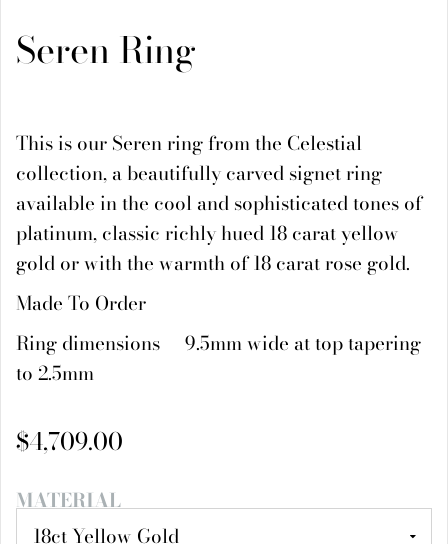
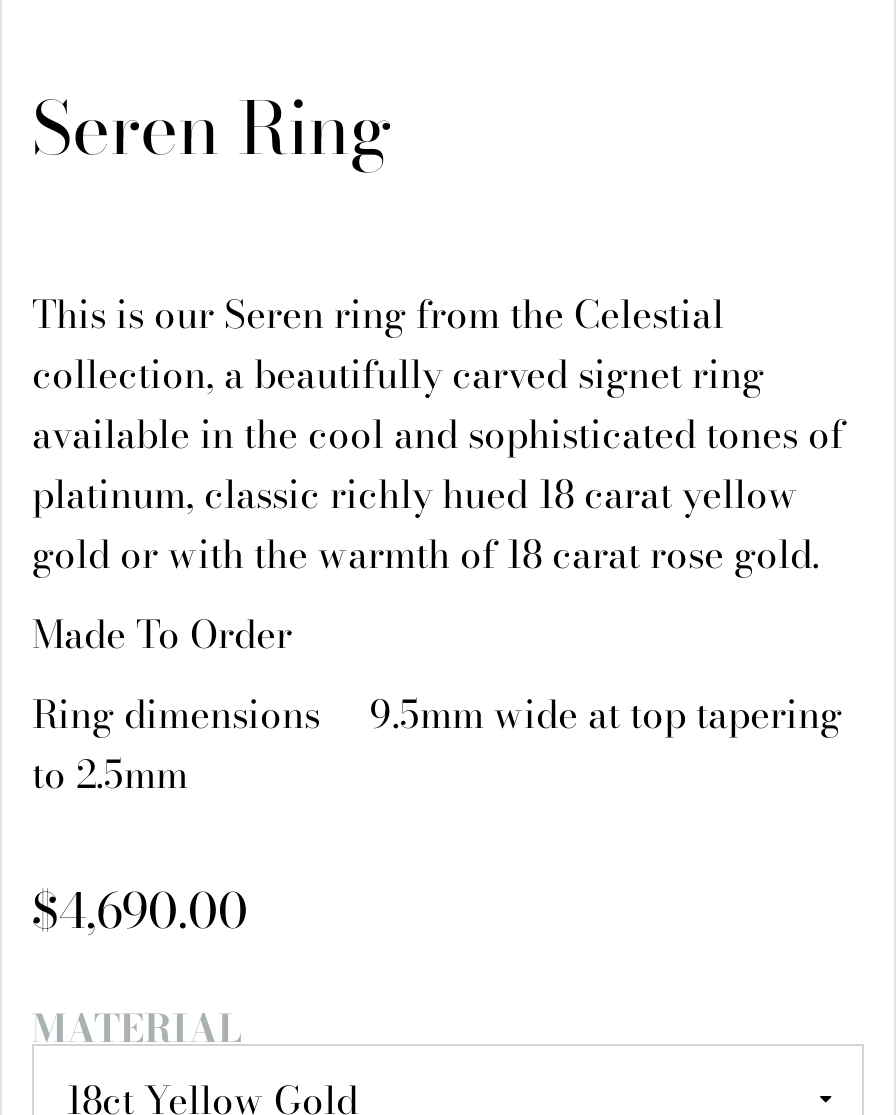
- $4,709.00
+ $4,690.00
